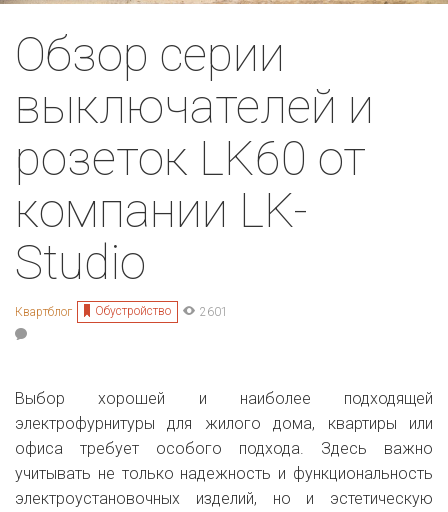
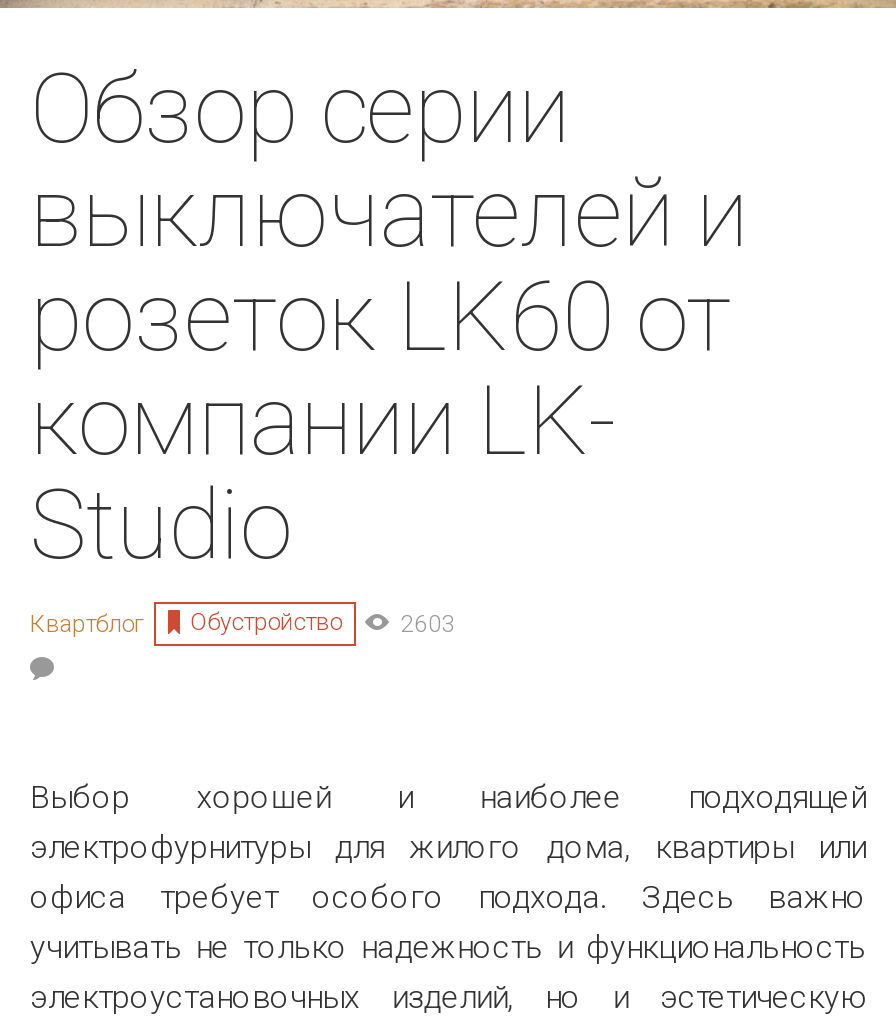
- 2601
+ 2603
